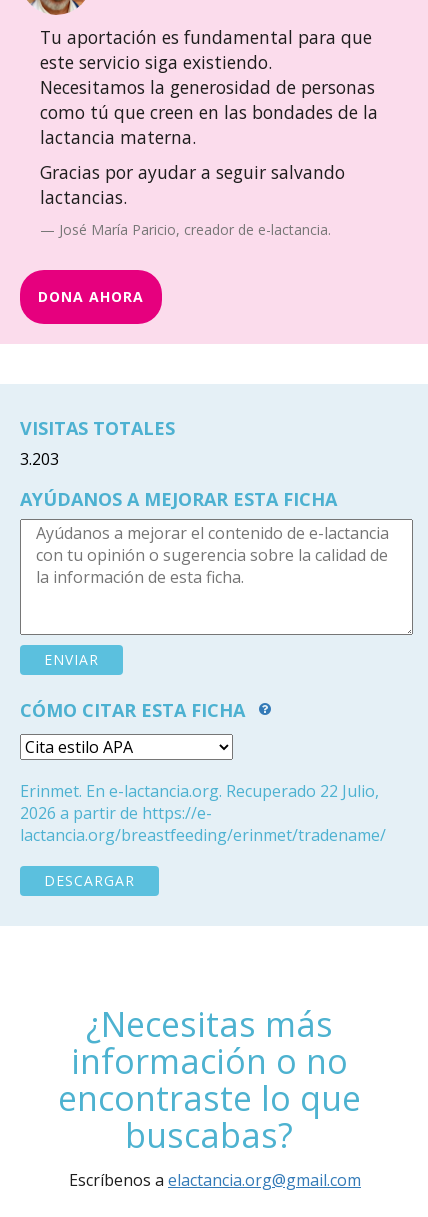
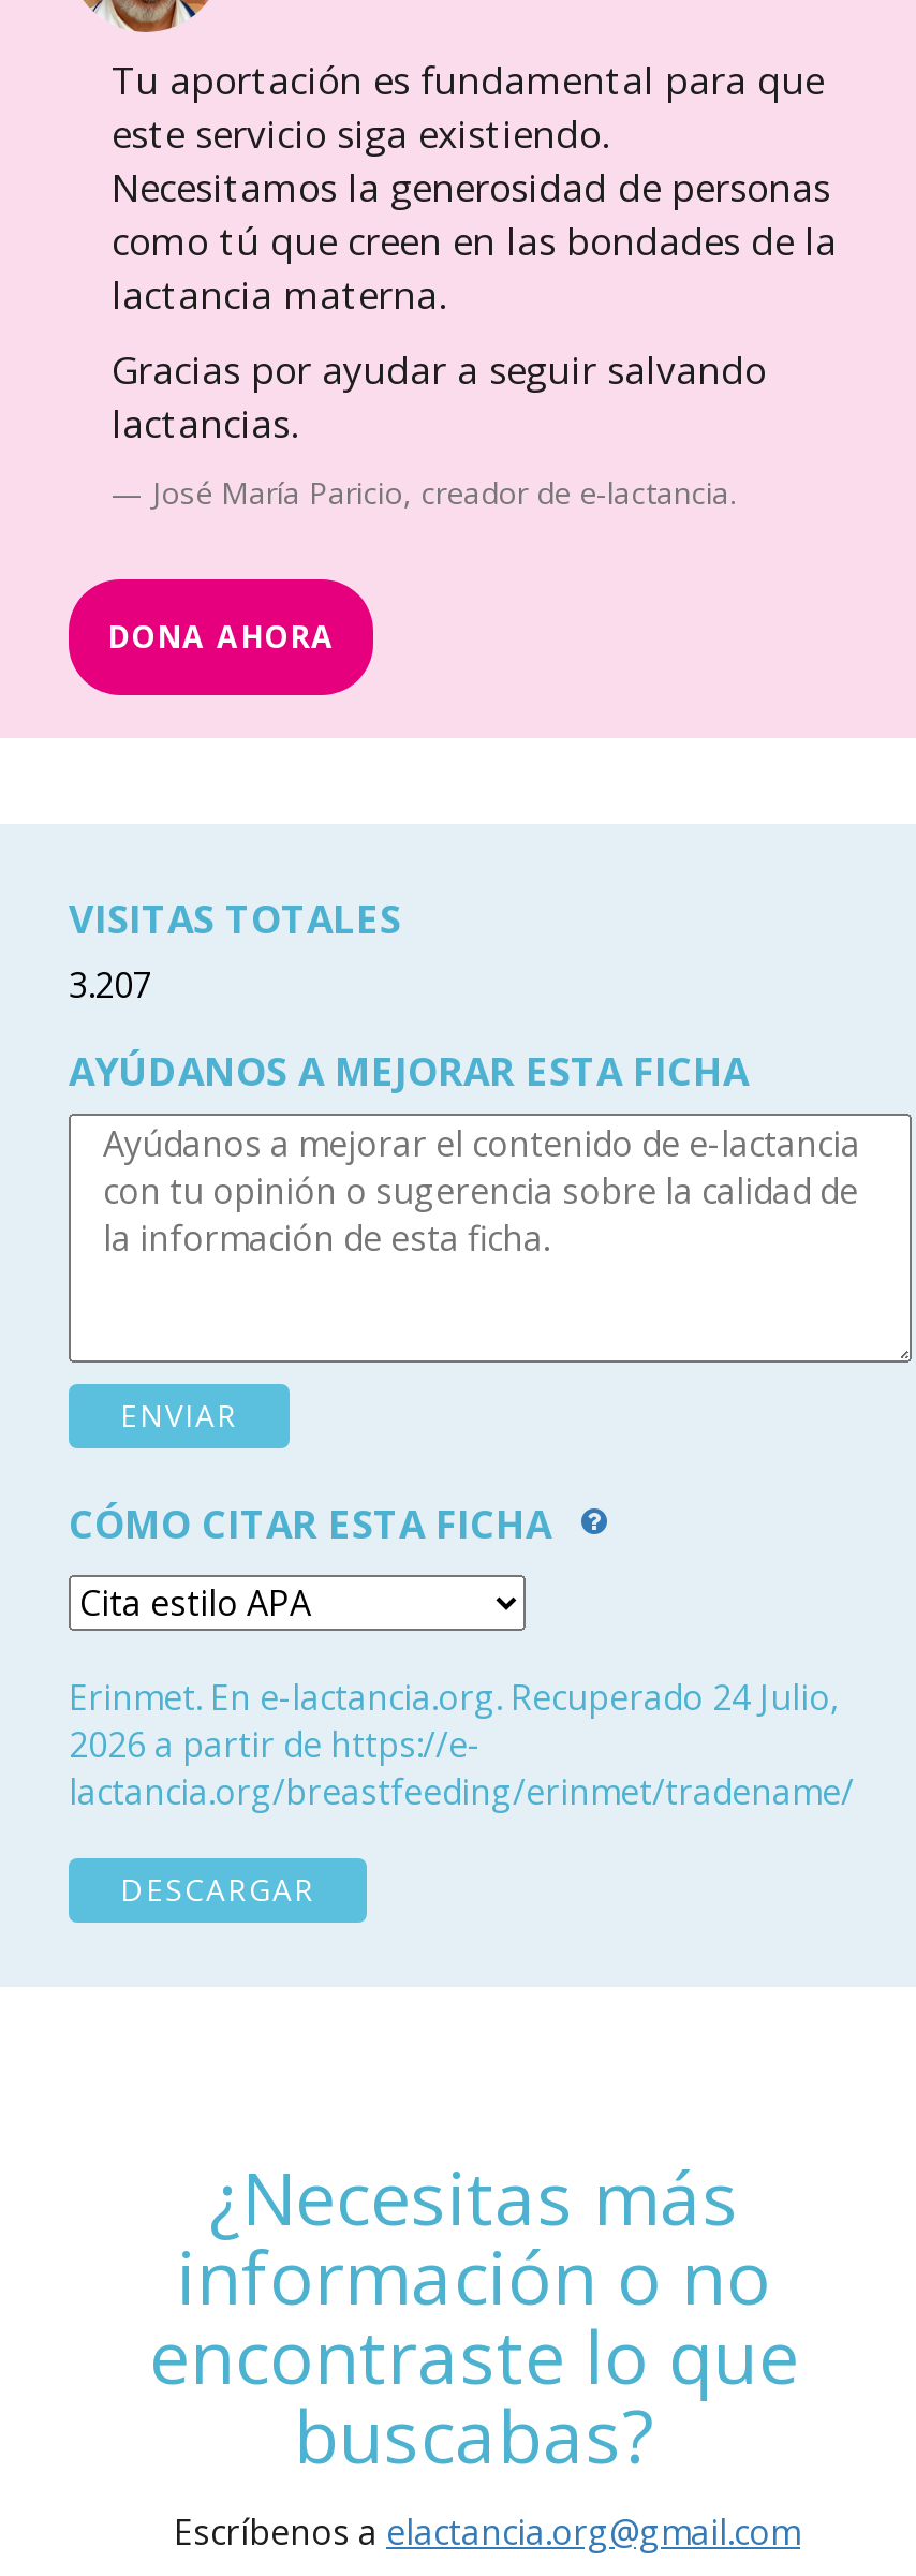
- 3.203
+ 3.207

- Erinmet. En e-lactancia.org. Recuperado 22 Julio,
+ Erinmet. En e-lactancia.org. Recuperado 24 Julio,
